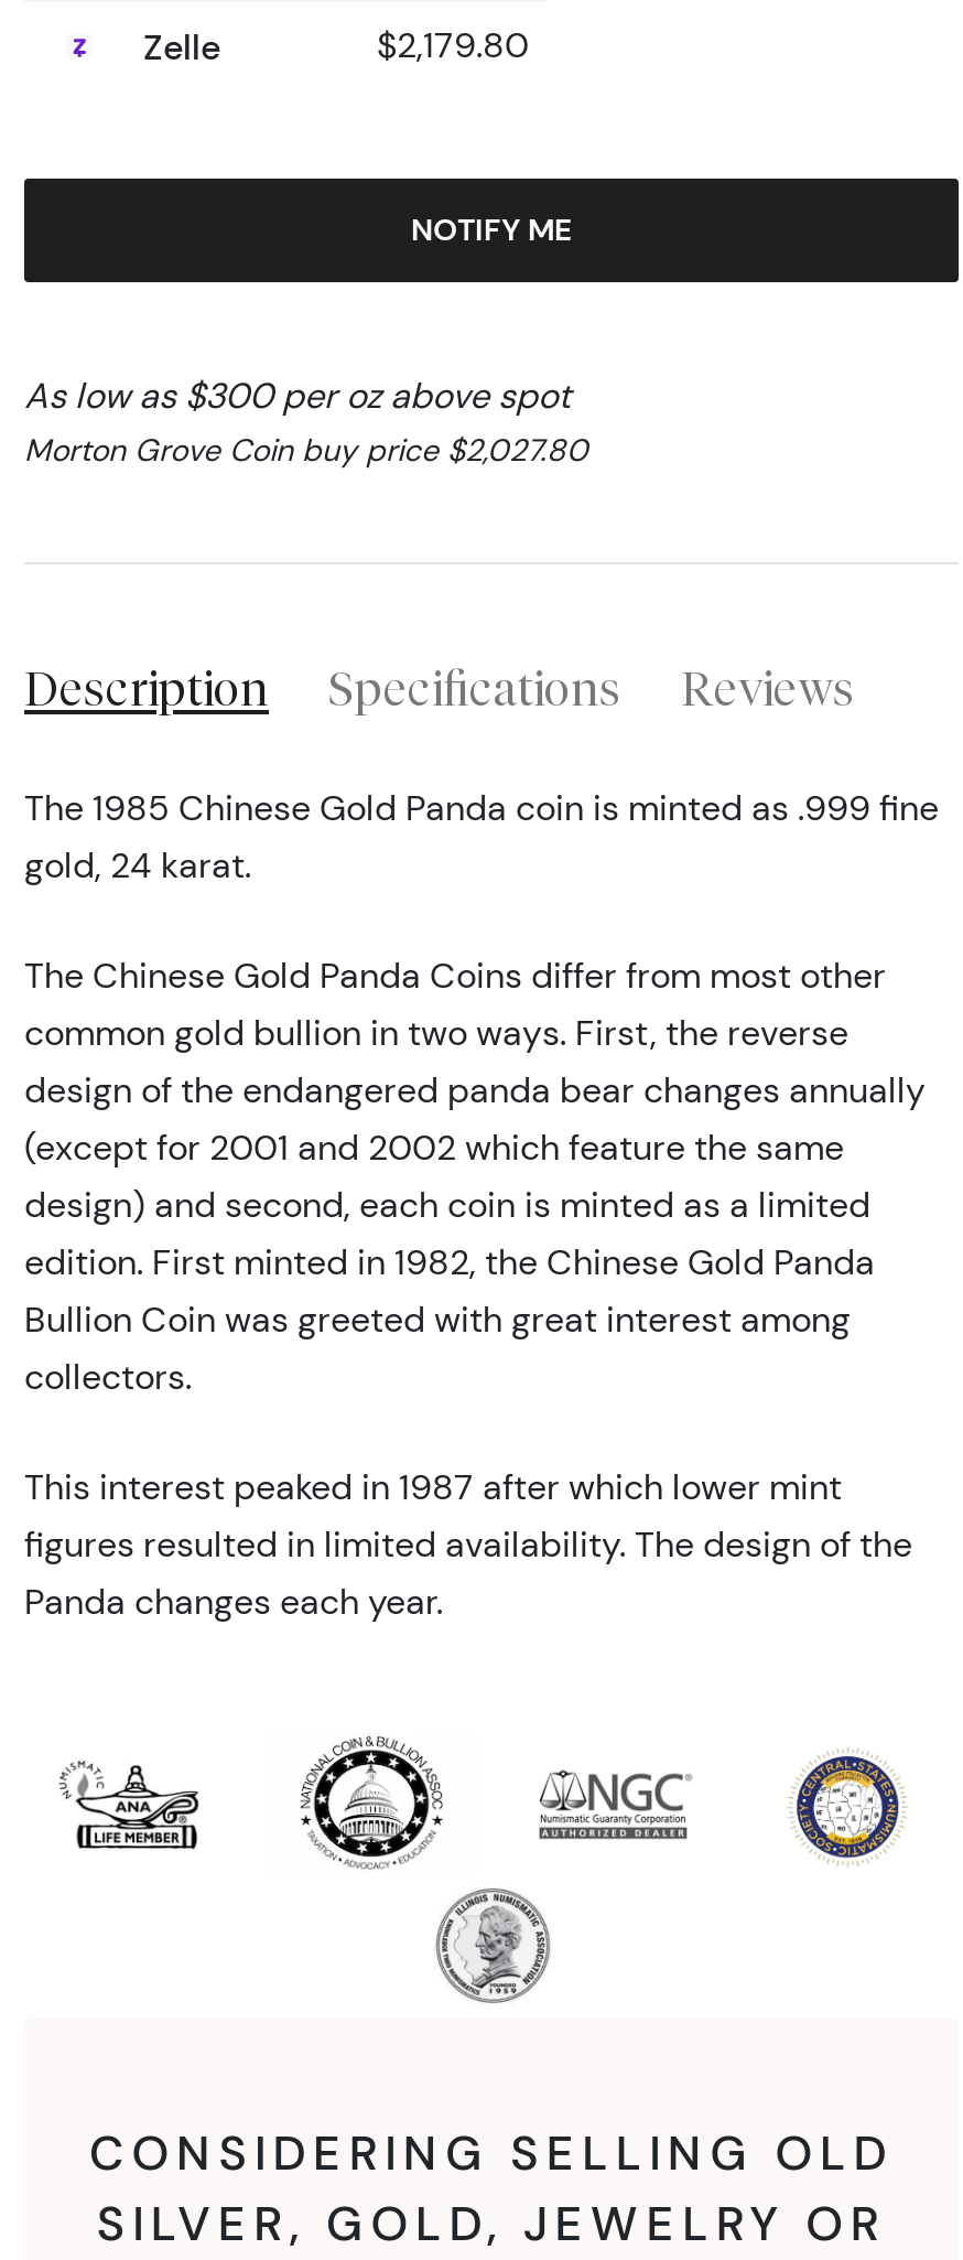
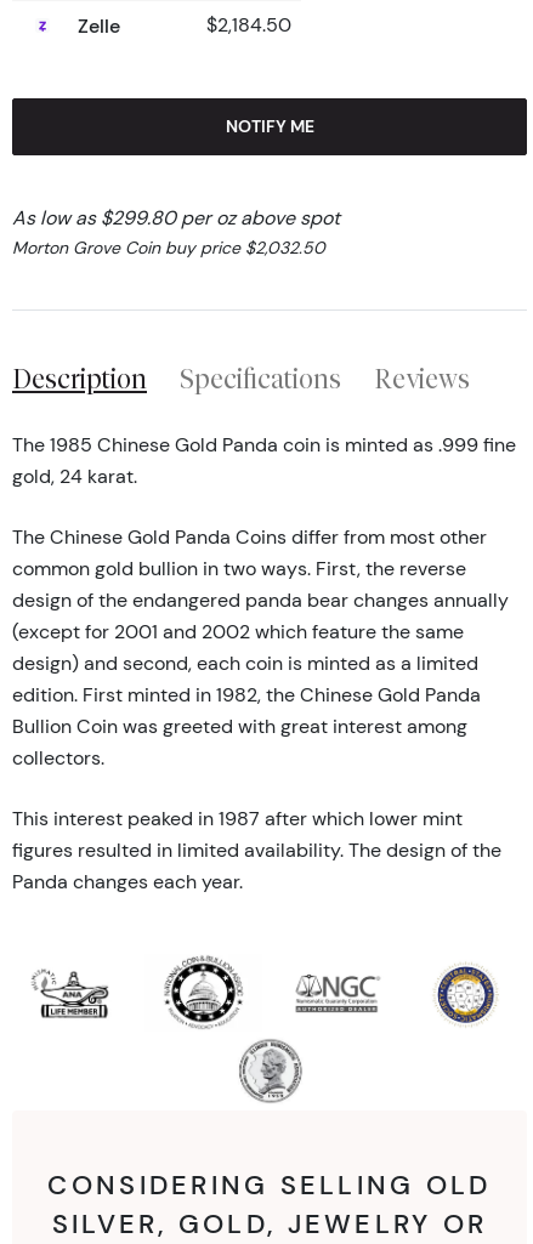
- $2,179.80
+ $2,184.50

- As low as $300 per oz above spot
+ As low as $299.80 per oz above spot

- Morton Grove Coin buy price $2,027.80
+ Morton Grove Coin buy price $2,032.50
